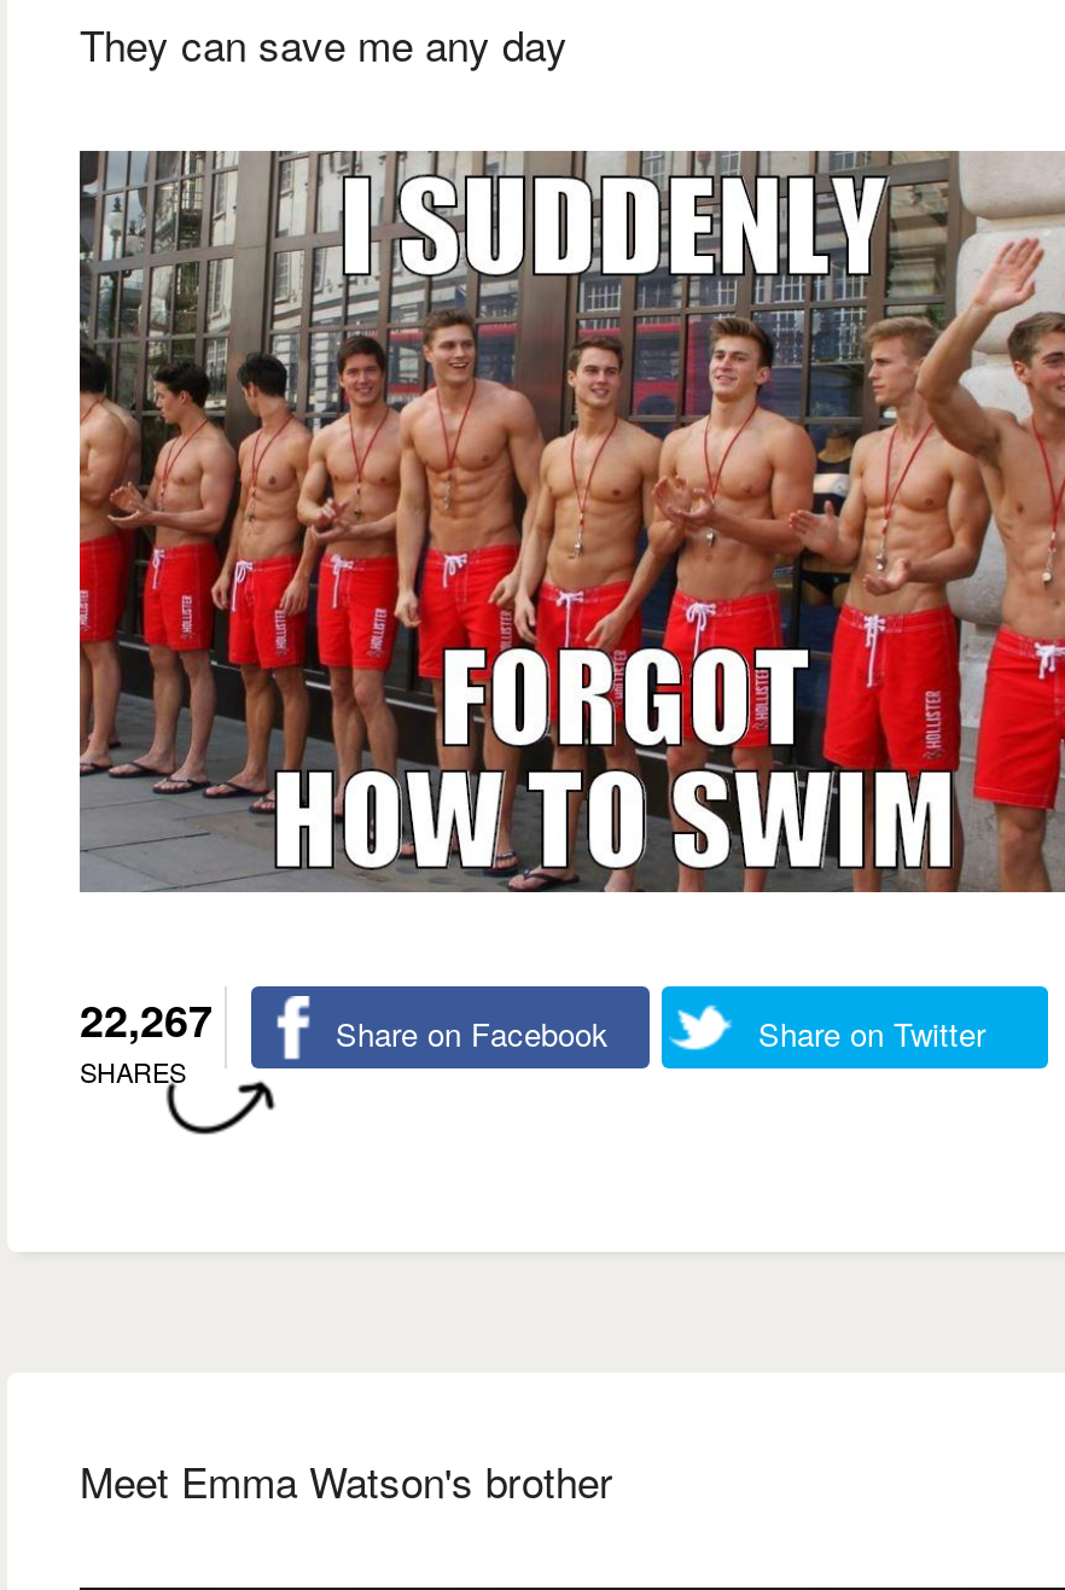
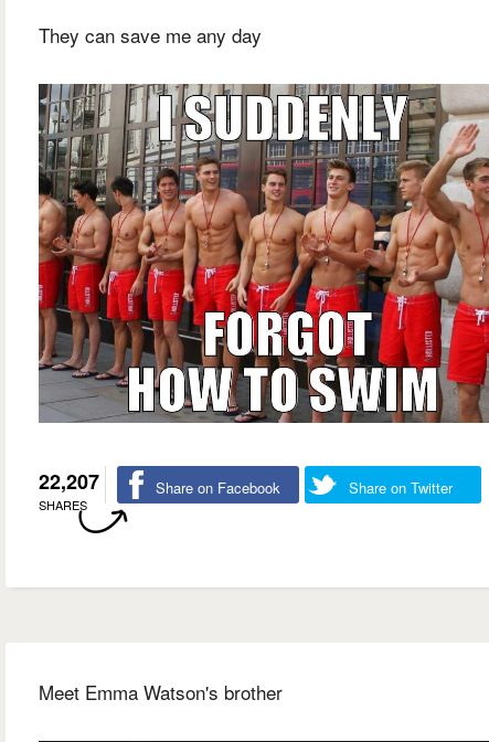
- 22,267
+ 22,207
